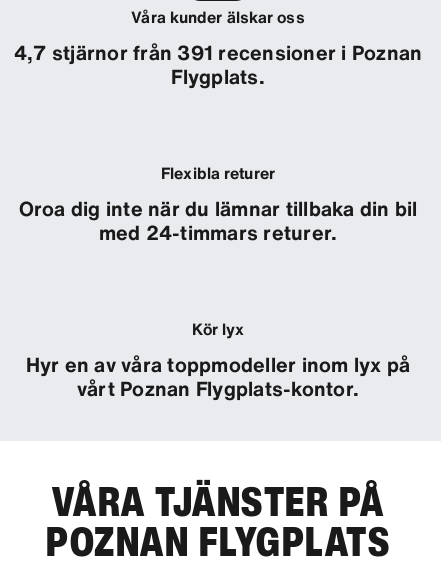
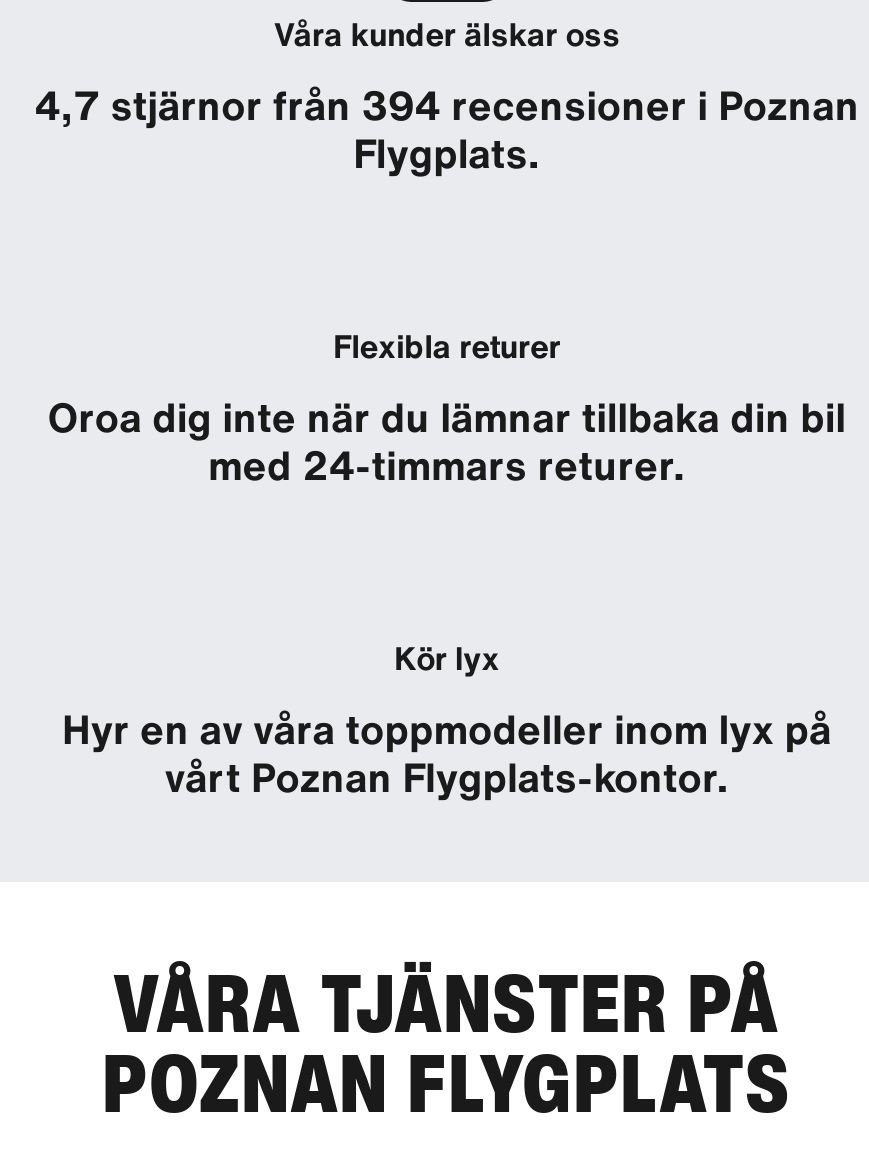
- 4,7 stjärnor från 391 recensioner i Poznan
+ 4,7 stjärnor från 394 recensioner i Poznan
